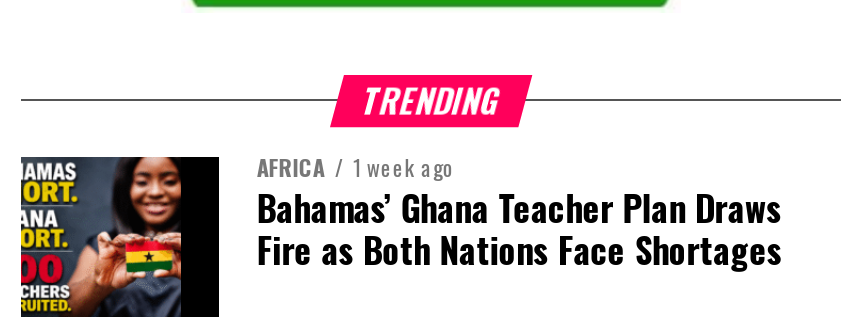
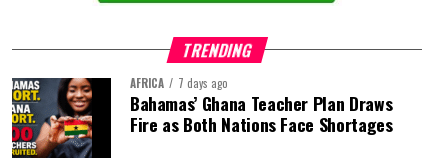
- AFRICA 1 week ago
+ AFRICA 7 days ago
